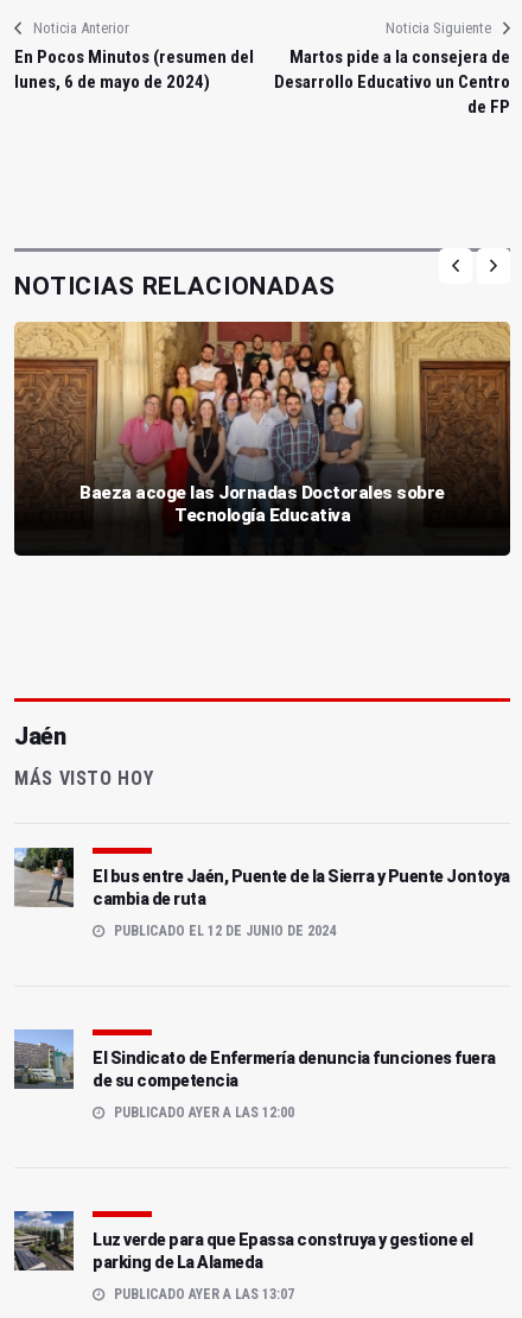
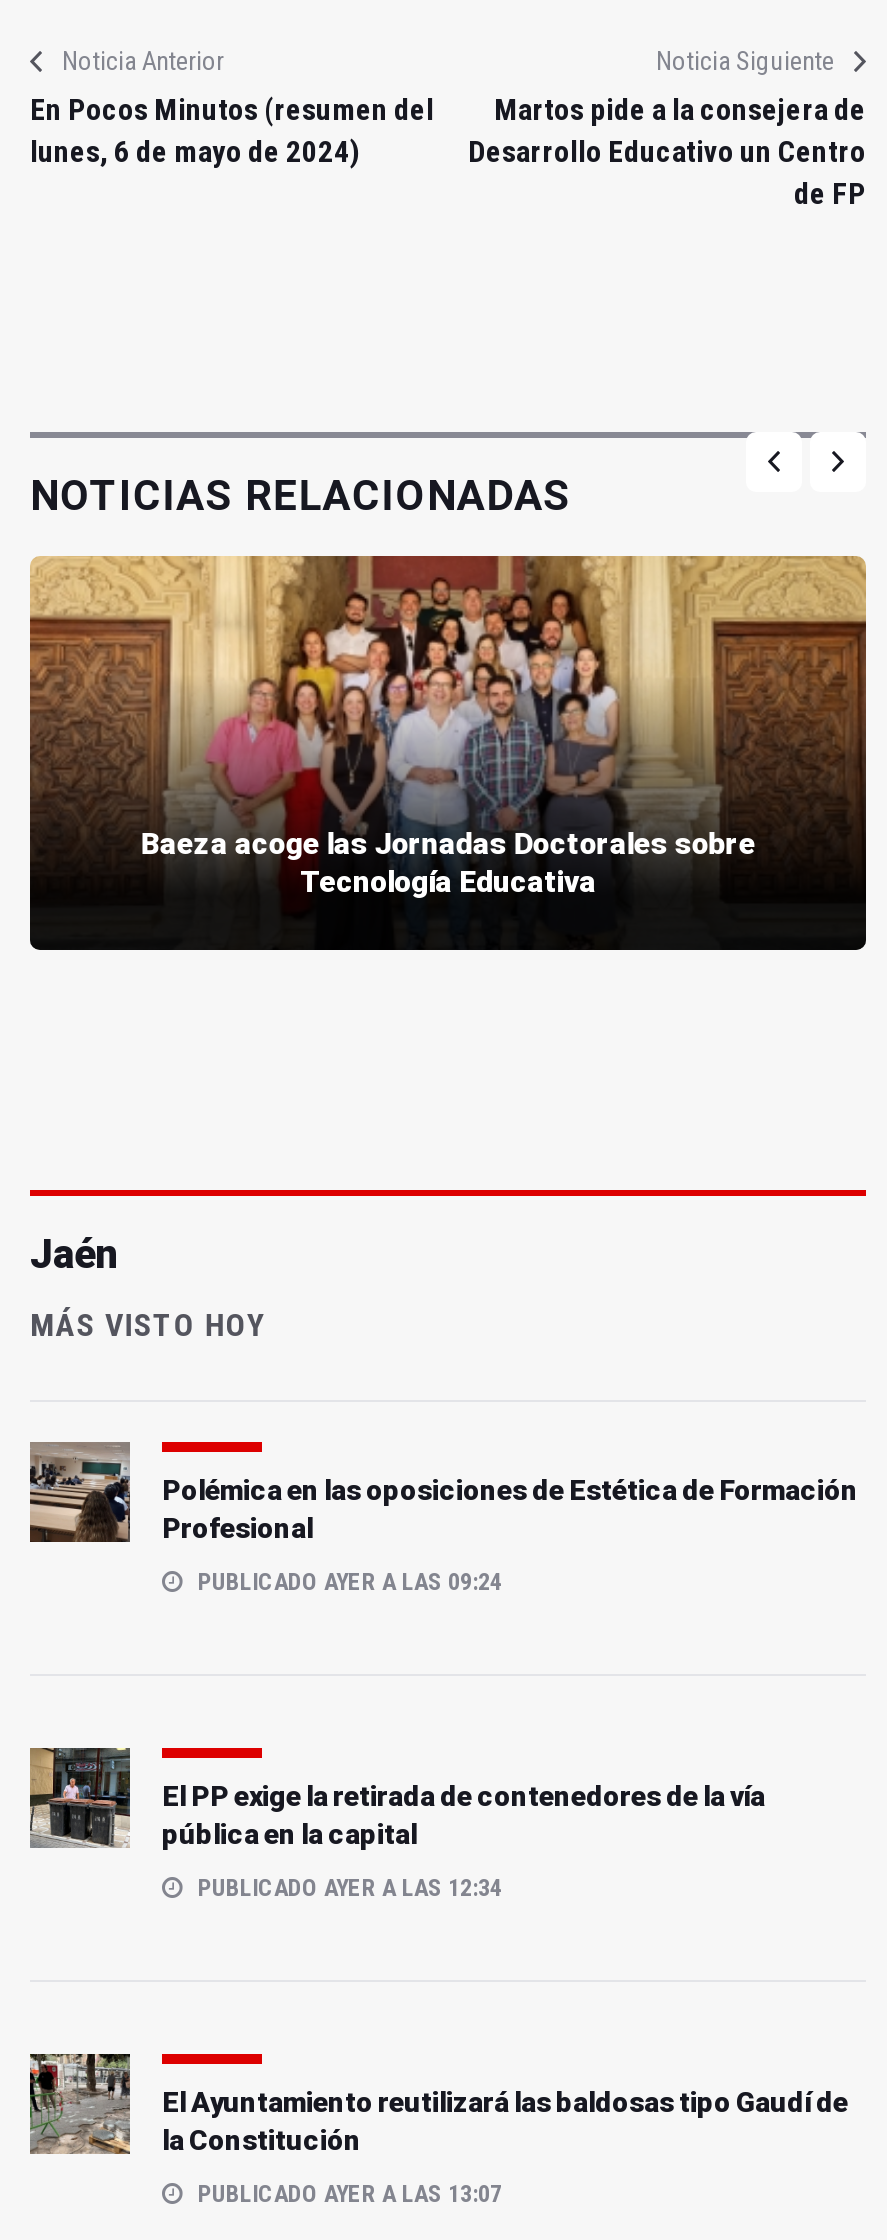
- [image]
- El bus entre Jaén, Puente de la Sierra y Puente Jontoya
- cambia de ruta
+ [image]
+ Polémica en las oposiciones de Estética de Formación
+ Profesional

- PUBLICADO EL 12 DE JUNIO DE 2024
+ PUBLICADO AYER A LAS 09:24

- [image]
- El Sindicato de Enfermería denuncia funciones fuera
- de su competencia
+ [image]
+ El PP exige la retirada de contenedores de la vía
+ pública en la capital

- PUBLICADO AYER A LAS 12:00
+ PUBLICADO AYER A LAS 12:34

- [image]
- Luz verde para que Epassa construya y gestione el
- parking de La Alameda
+ [image]
+ El Ayuntamiento reutilizará las baldosas tipo Gaudí de
+ la Constitución
